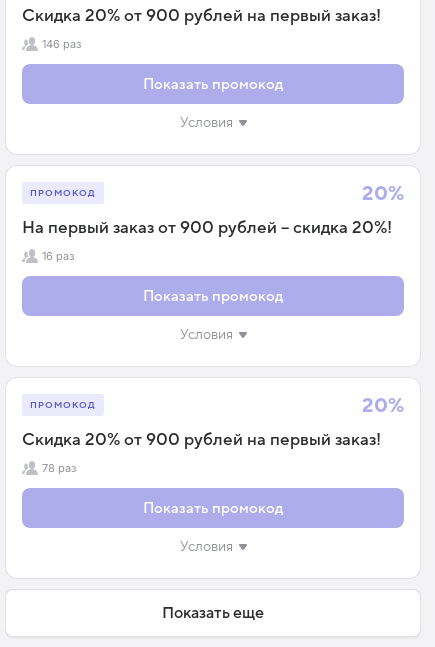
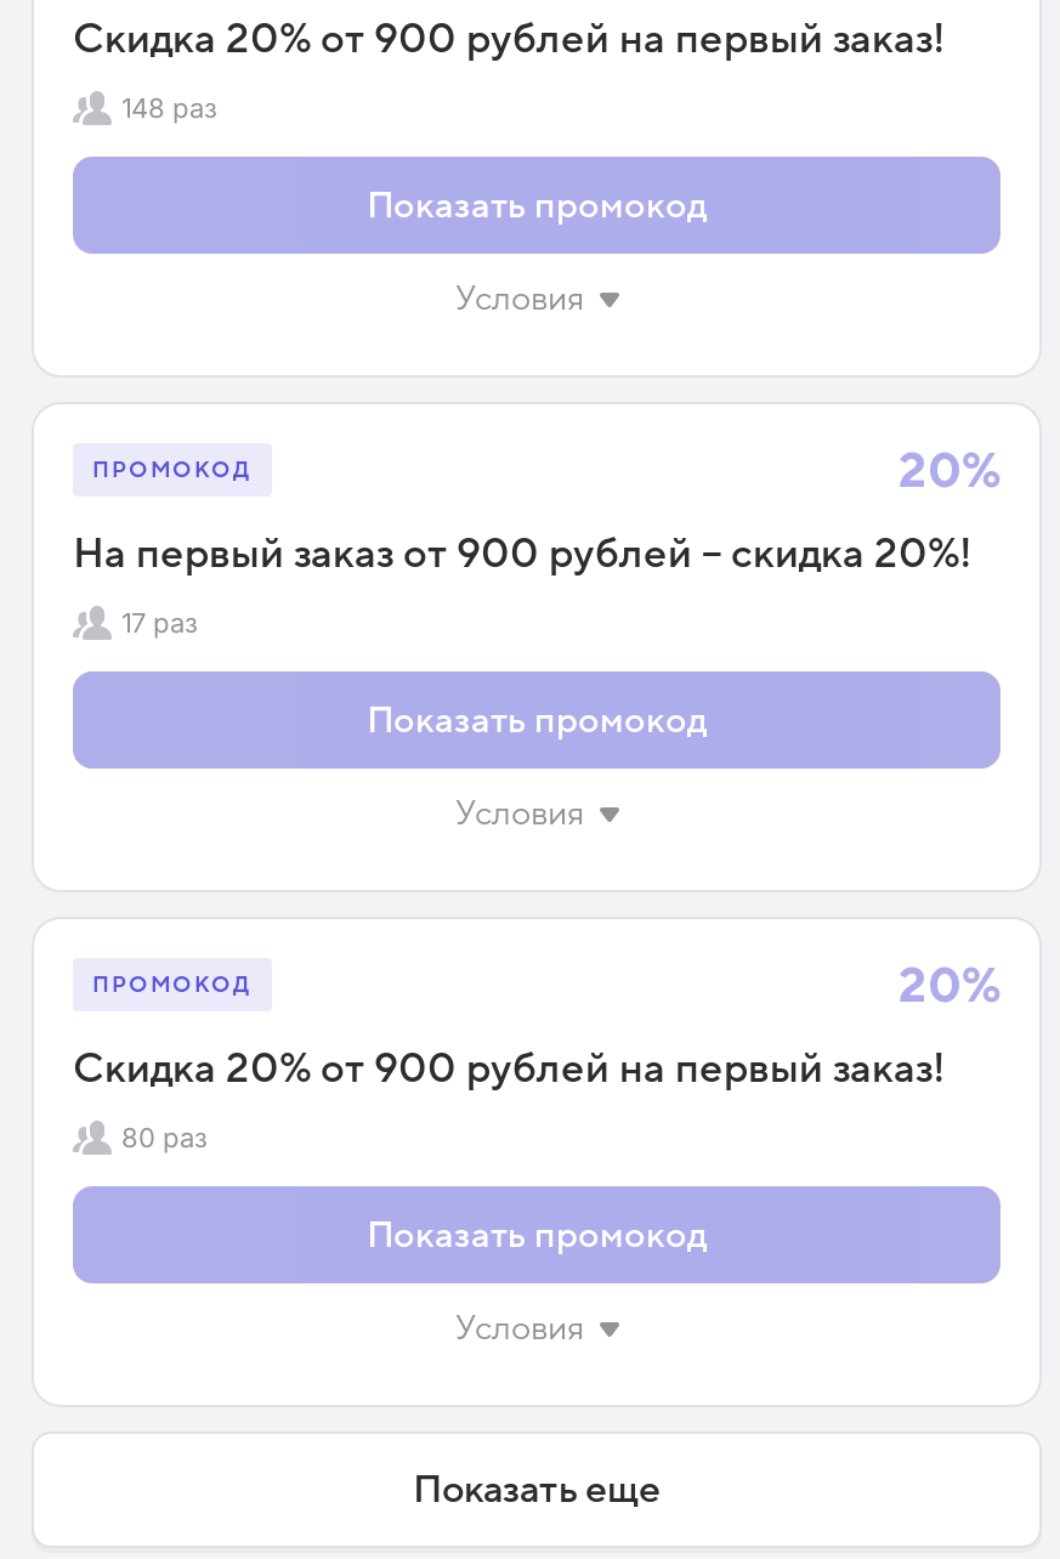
- 146 раз
+ 148 раз

- 16 раз
+ 17 раз

- 78 раз
+ 80 раз
